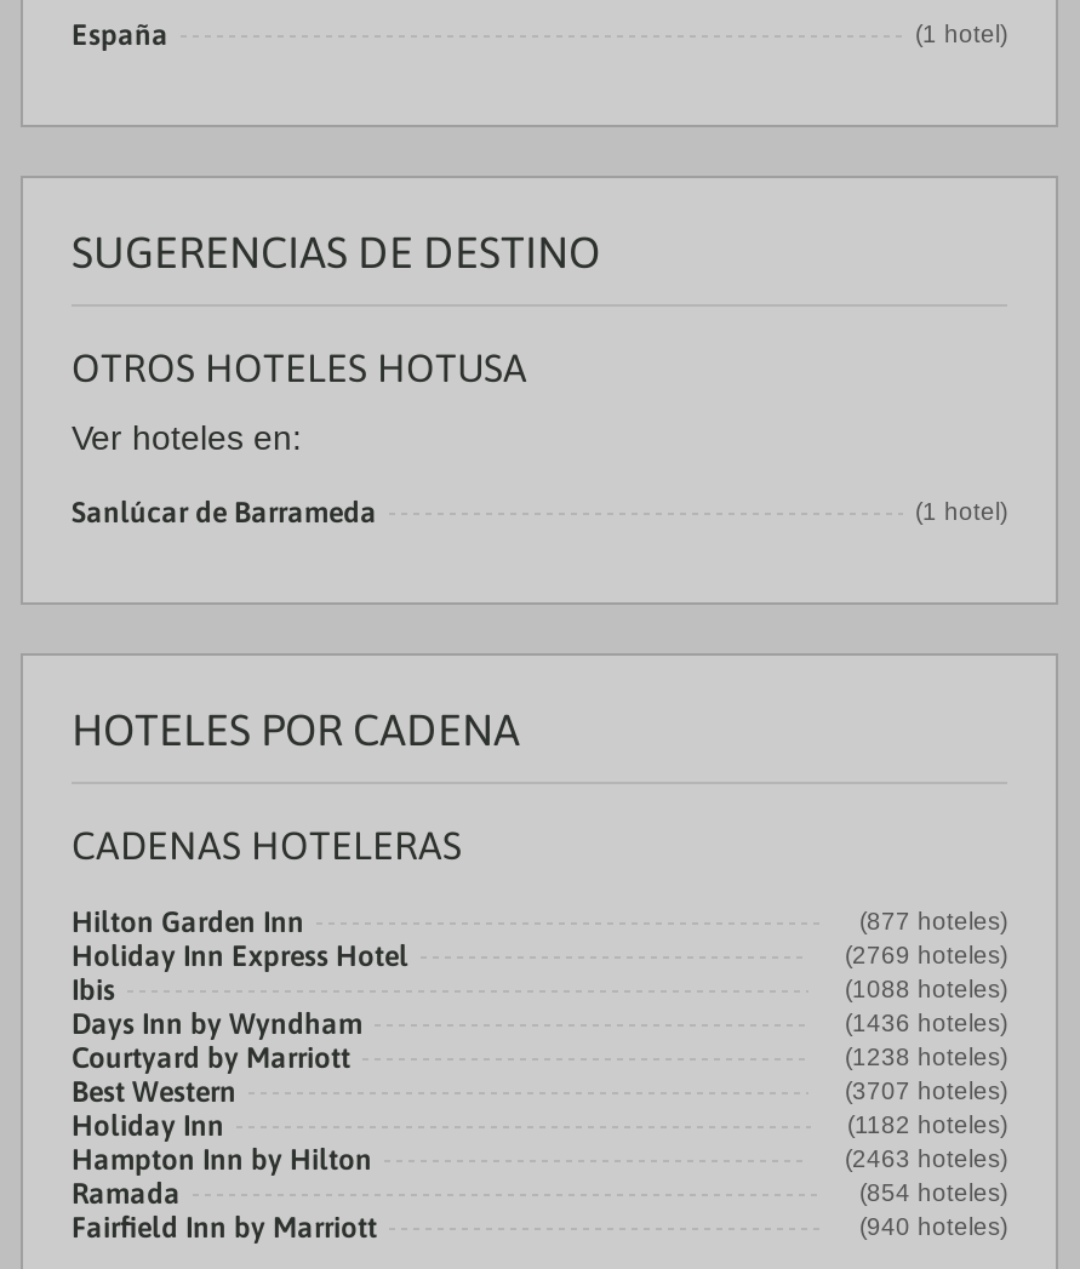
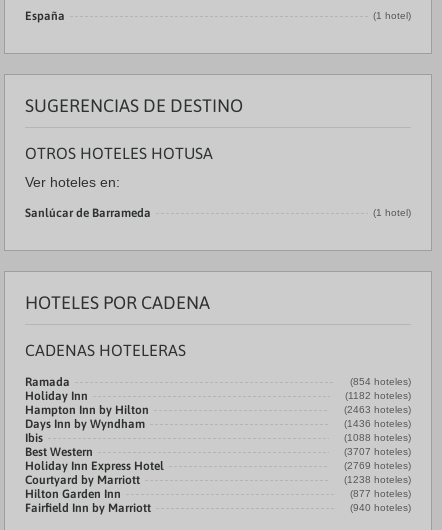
moved down: Days Inn by Wyndham | (1436 hoteles) | Ibis | ... | Hilton Garden Inn | (877 hoteles)

moved up: Holiday Inn | (1182 hoteles) | Hampton Inn by Hilton | (2463 hoteles)

moved up: Ramada | (854 hoteles)
